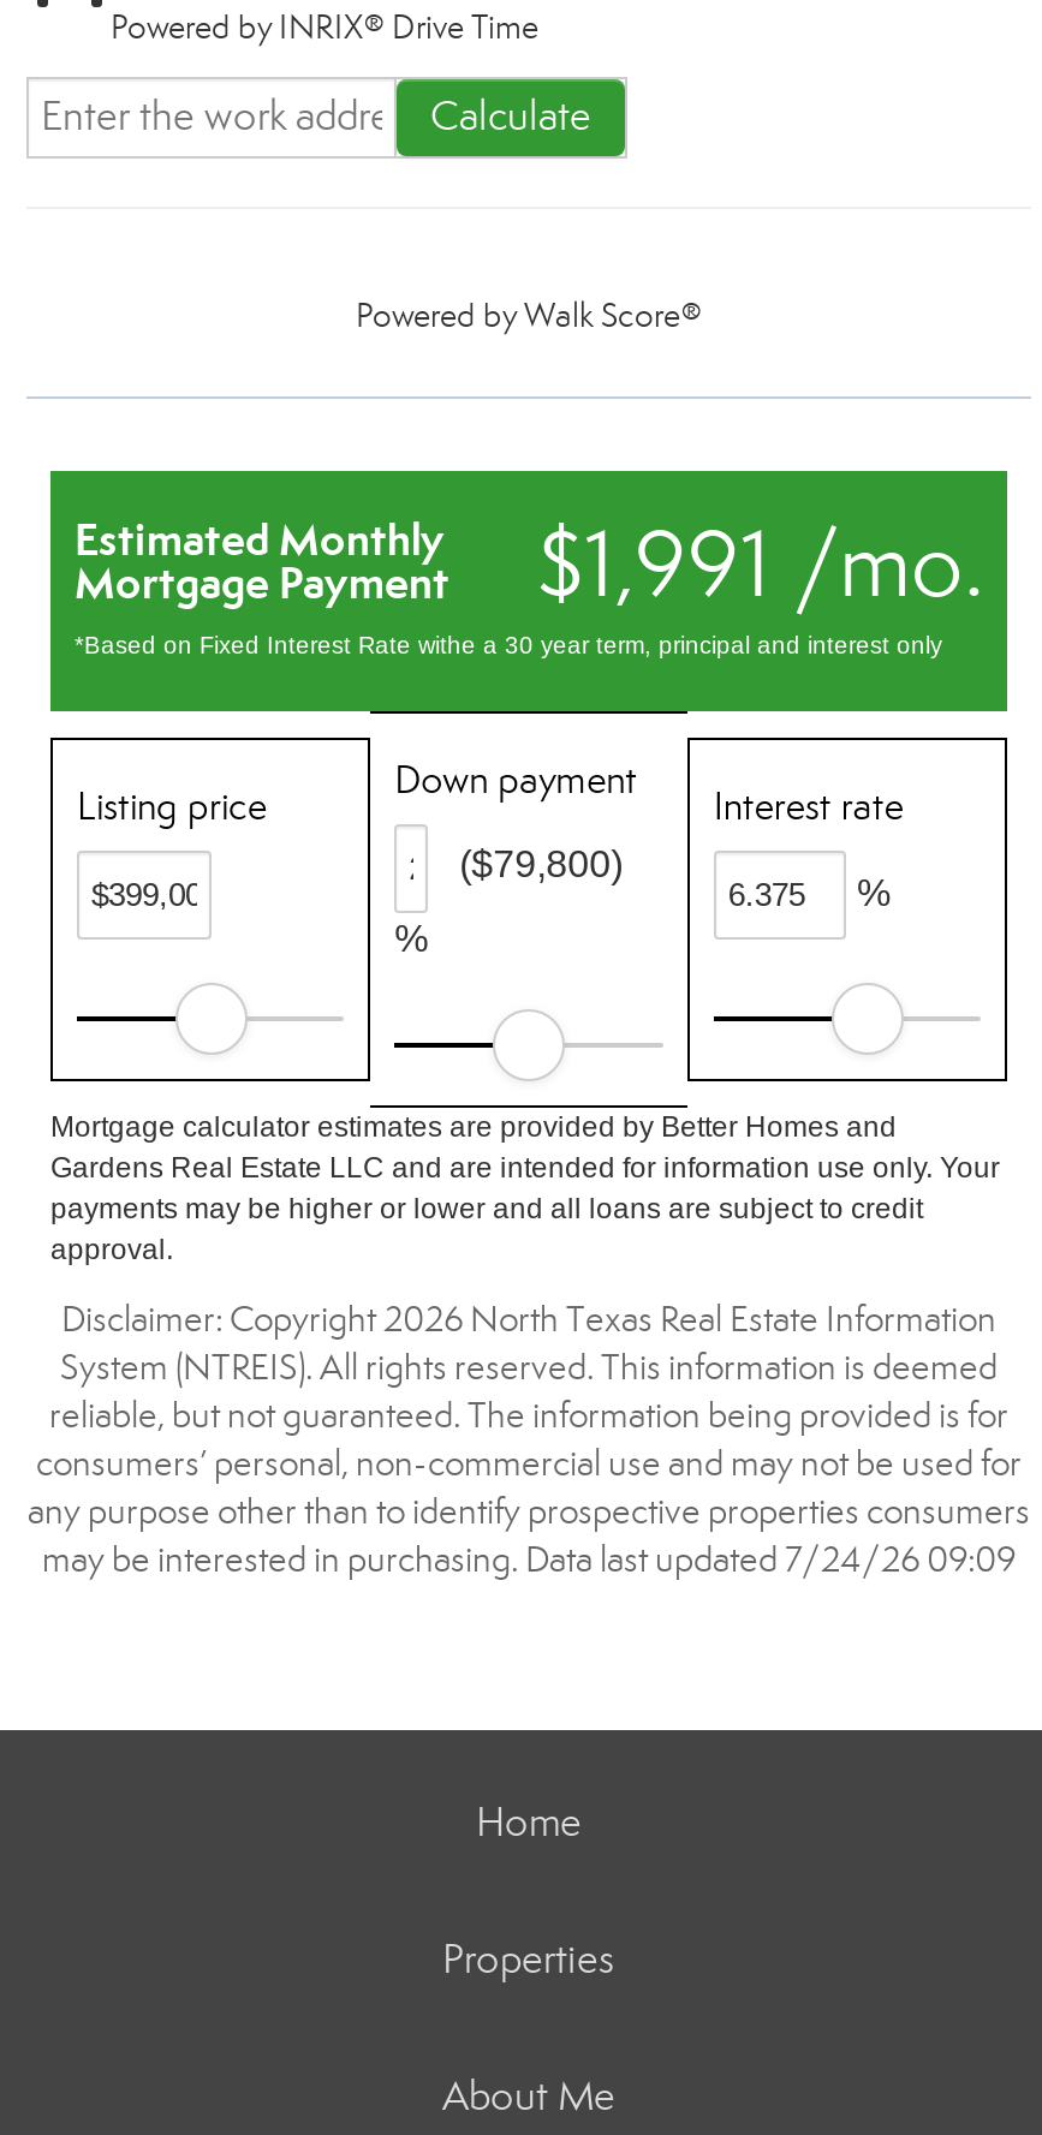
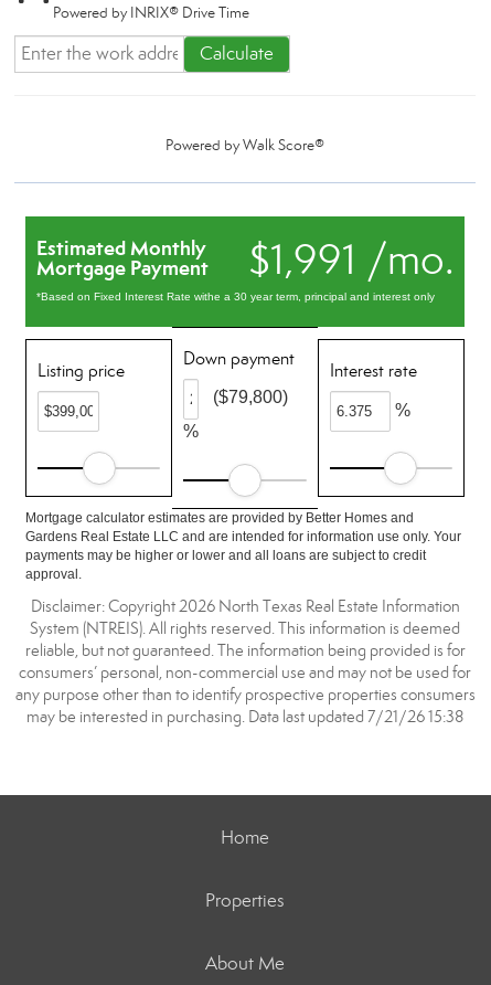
- may be interested in purchasing. Data last updated 7/24/26 09:09
+ may be interested in purchasing. Data last updated 7/21/26 15:38
